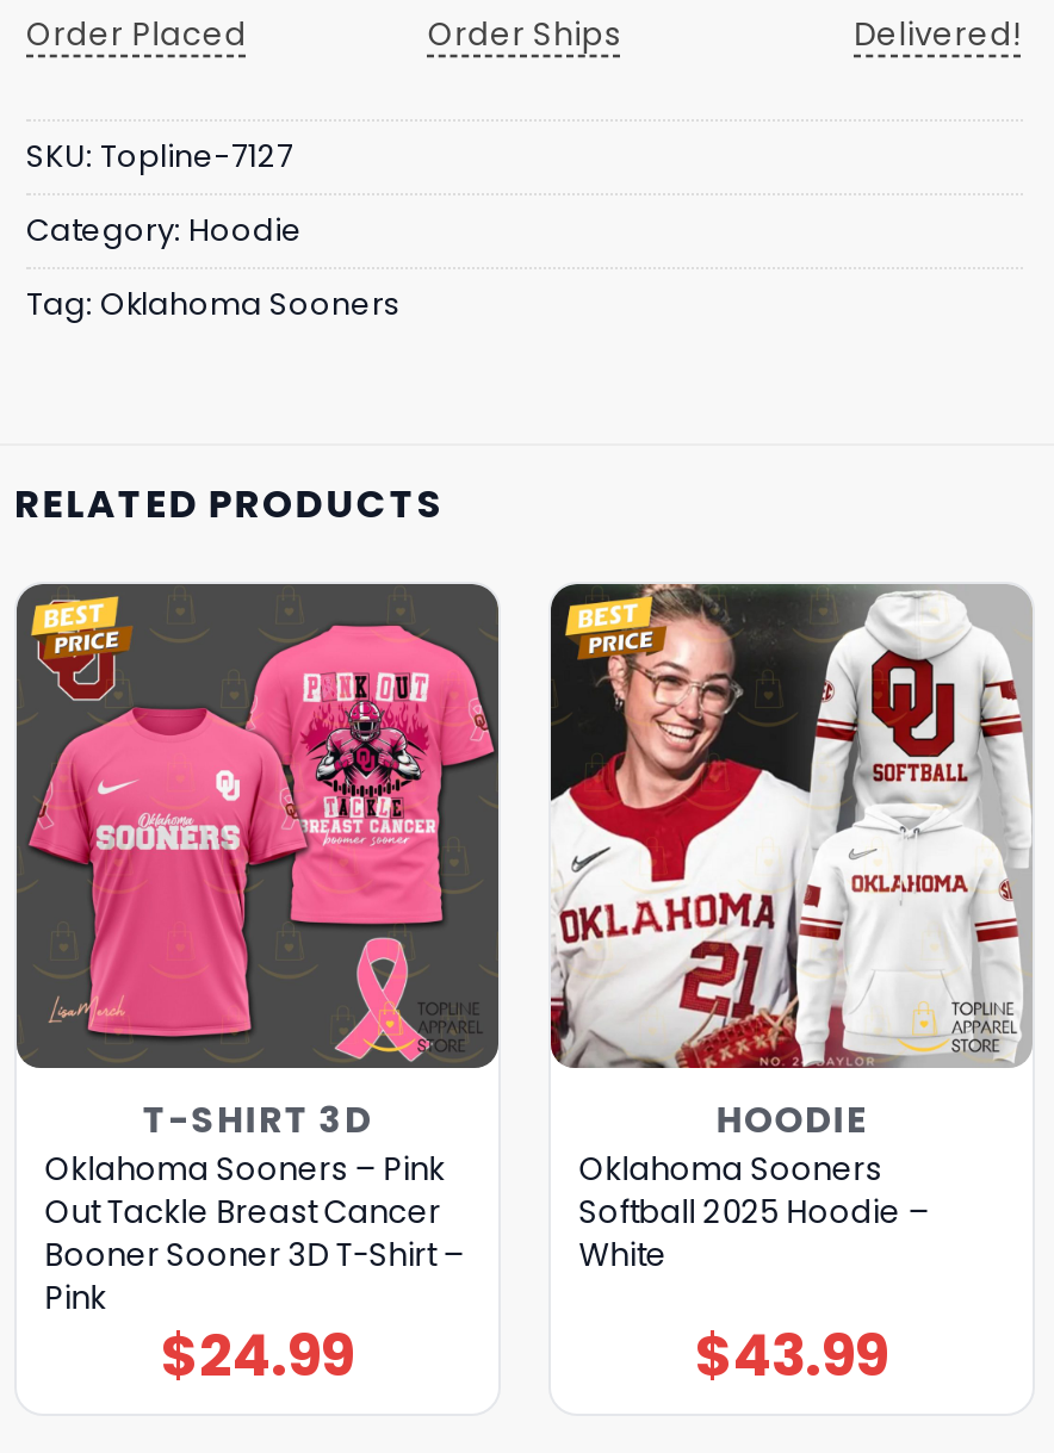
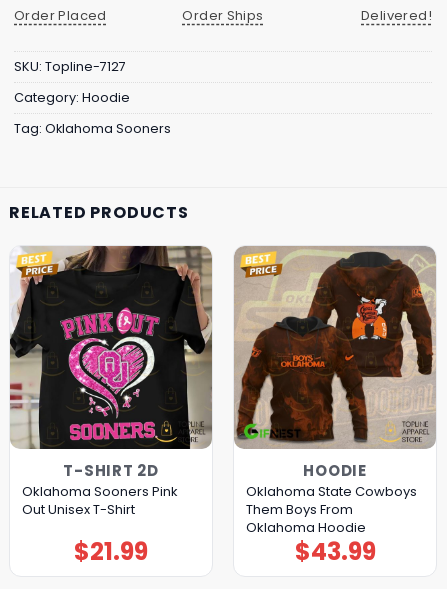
- [image]
- T-SHIRT 3D
- Oklahoma Sooners – Pink
- Out Tackle Breast Cancer
- Booner Sooner 3D T-Shirt –
- Pink
- $24.99
+ [image]
+ T-SHIRT 2D
+ Oklahoma Sooners Pink
+ Out Unisex T-Shirt
+ $21.99

- [image]
- Oklahoma Sooners
- Softball 2025 Hoodie –
- White
+ [image]
+ Oklahoma State Cowboys
+ Them Boys From
+ Oklahoma Hoodie
